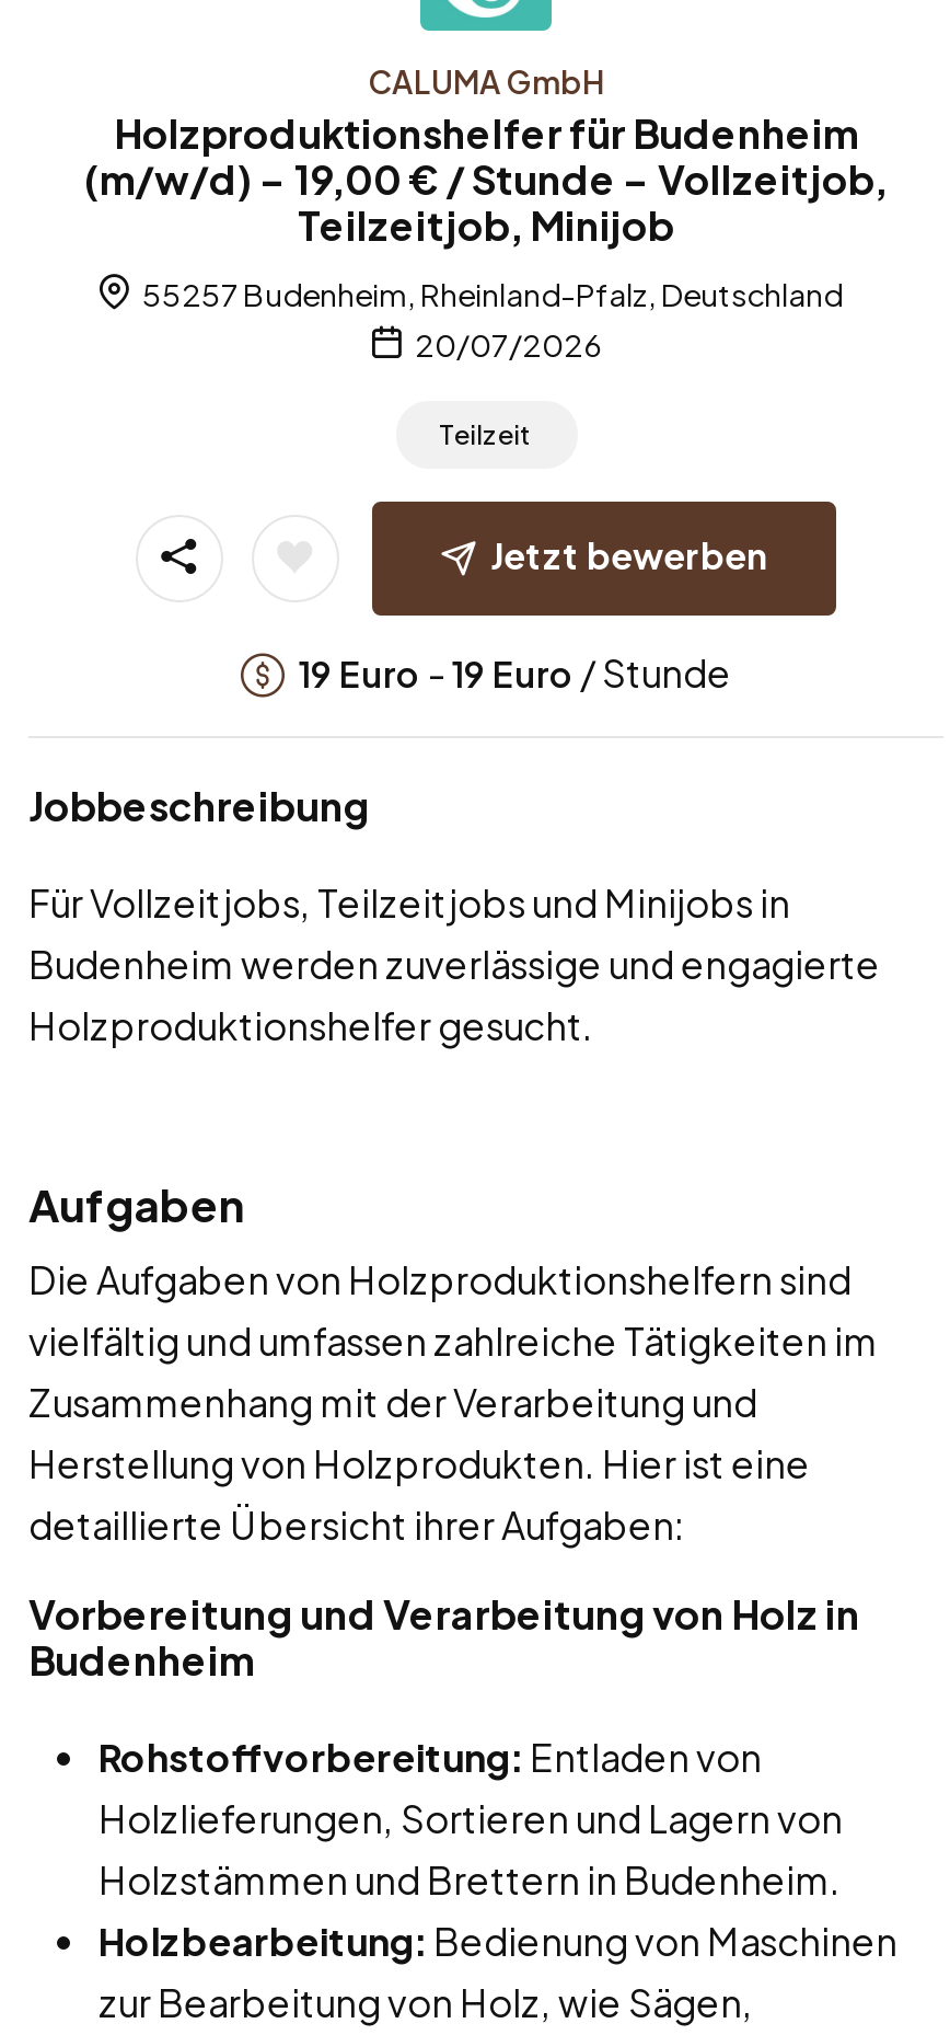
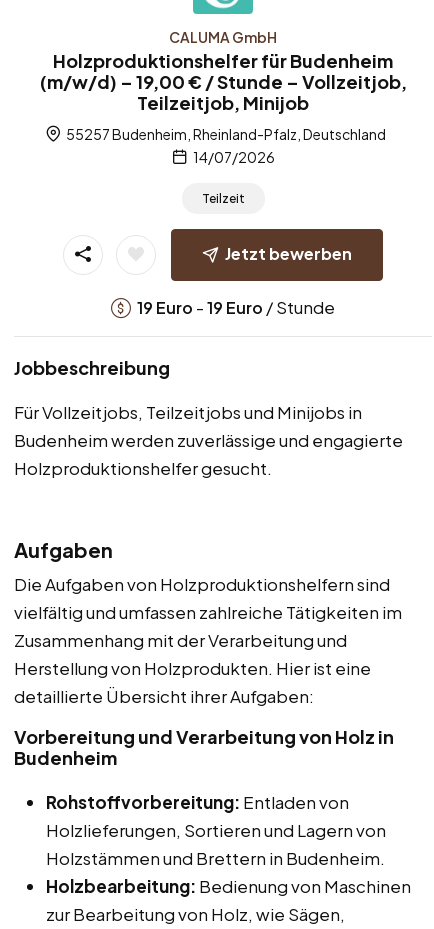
- 20/07/2026
+ 14/07/2026
